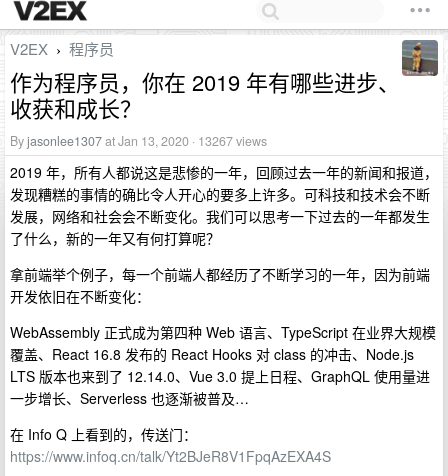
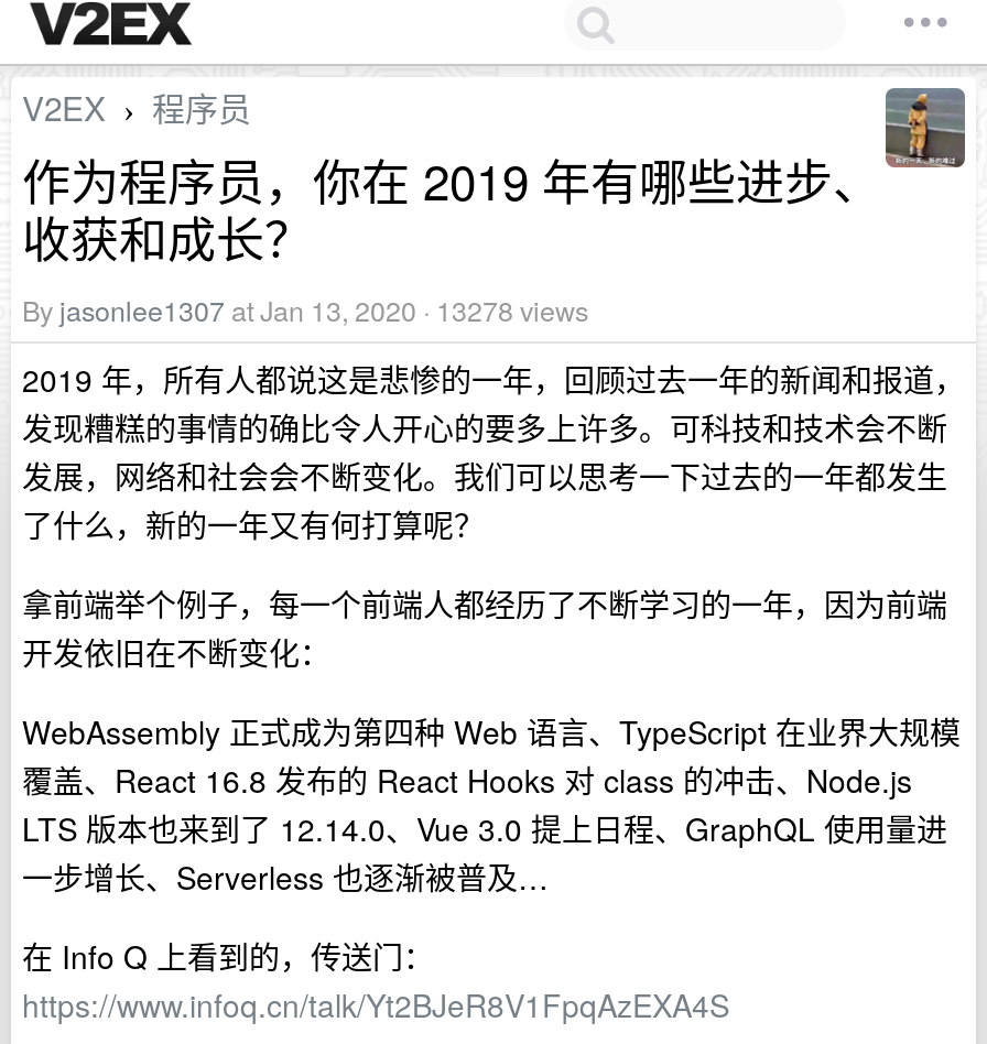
- By jasonlee1307 at Jan 13, 2020 · 13267 views
+ By jasonlee1307 at Jan 13, 2020 · 13278 views
